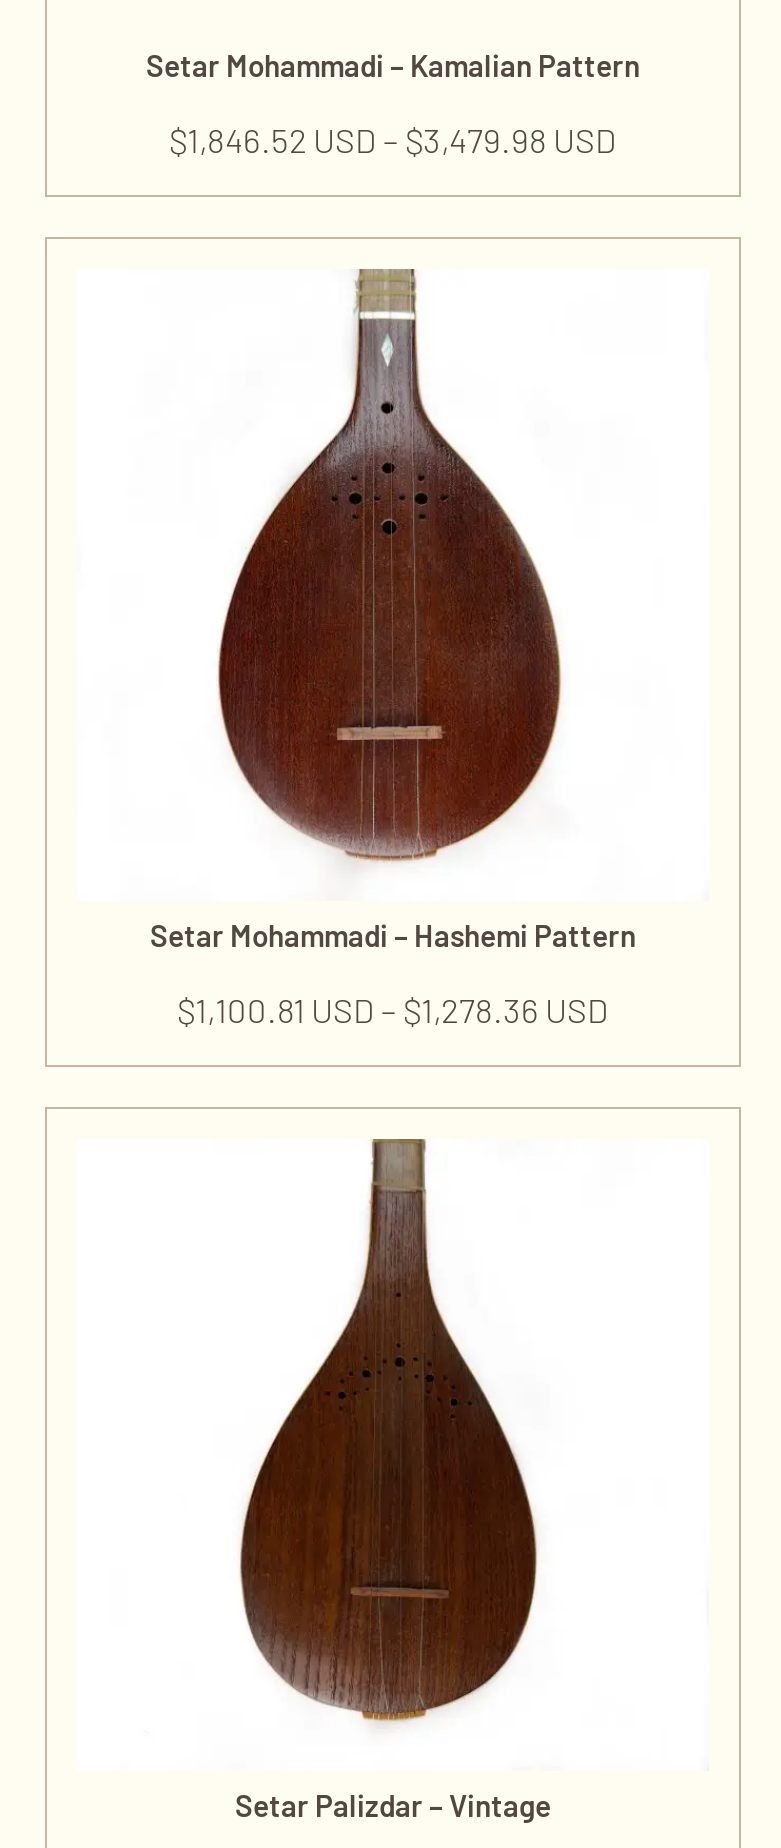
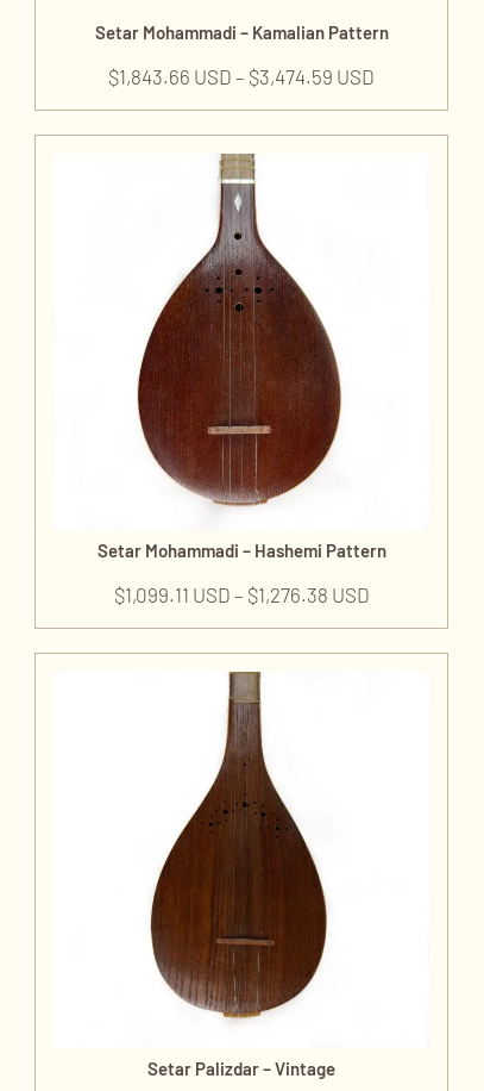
- $1,846.52 USD – $3,479.98 USD
+ $1,843.66 USD – $3,474.59 USD

- $1,100.81 USD – $1,278.36 USD
+ $1,099.11 USD – $1,276.38 USD
